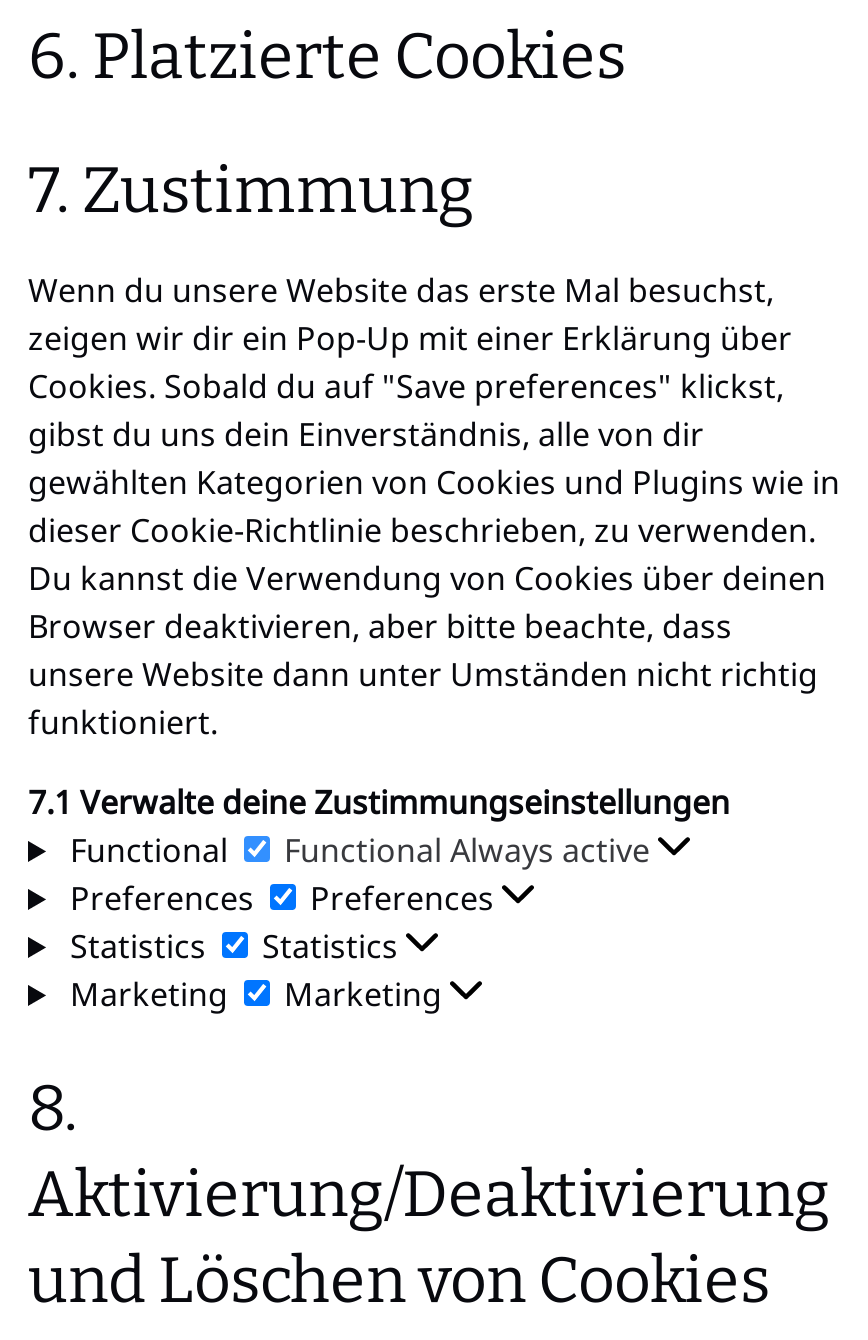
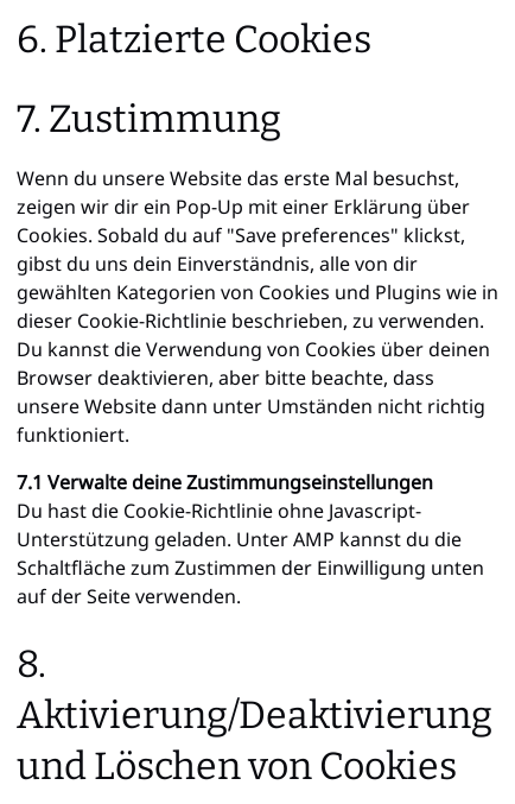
- Functional
- Functional Always active
- Preferences
- Preferences
- Statistics
- Statistics
- Marketing
- Marketing
+ Du hast die Cookie-Richtlinie ohne Javascript-
+ Unterstützung geladen. Unter AMP kannst du die
+ Schaltfläche zum Zustimmen der Einwilligung unten
+ auf der Seite verwenden.
